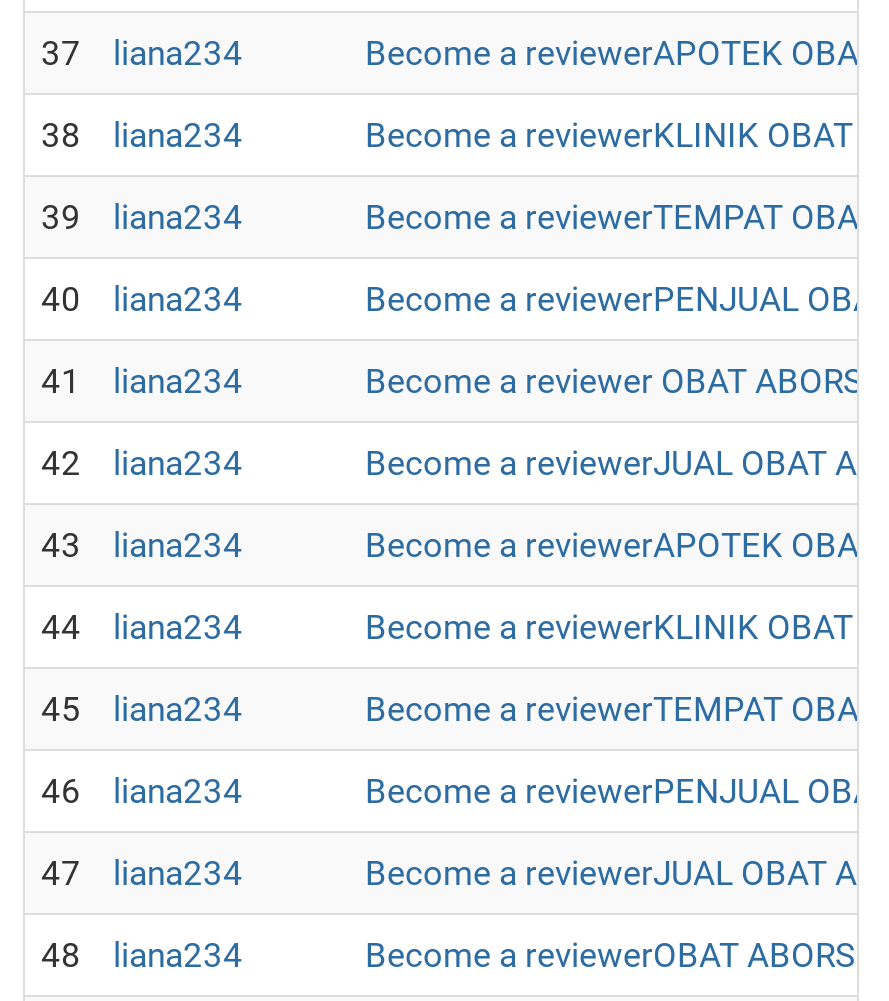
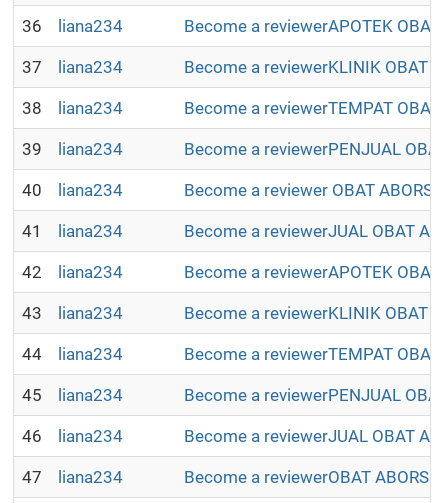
- 37 liana234
+ 36 liana234

- 38 liana234
+ 37 liana234

- 39 liana234
+ 38 liana234

- 40 liana234
+ 39 liana234

- 41 liana234
+ 40 liana234

- 42 liana234
+ 41 liana234

- 43 liana234
+ 42 liana234

- 44 liana234
+ 43 liana234

- 45 liana234
+ 44 liana234

- 46 liana234
+ 45 liana234

- 47 liana234
+ 46 liana234

- 48 liana234
+ 47 liana234
